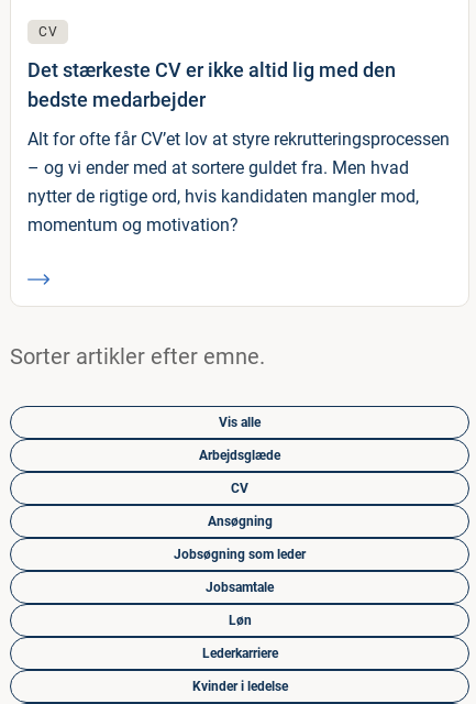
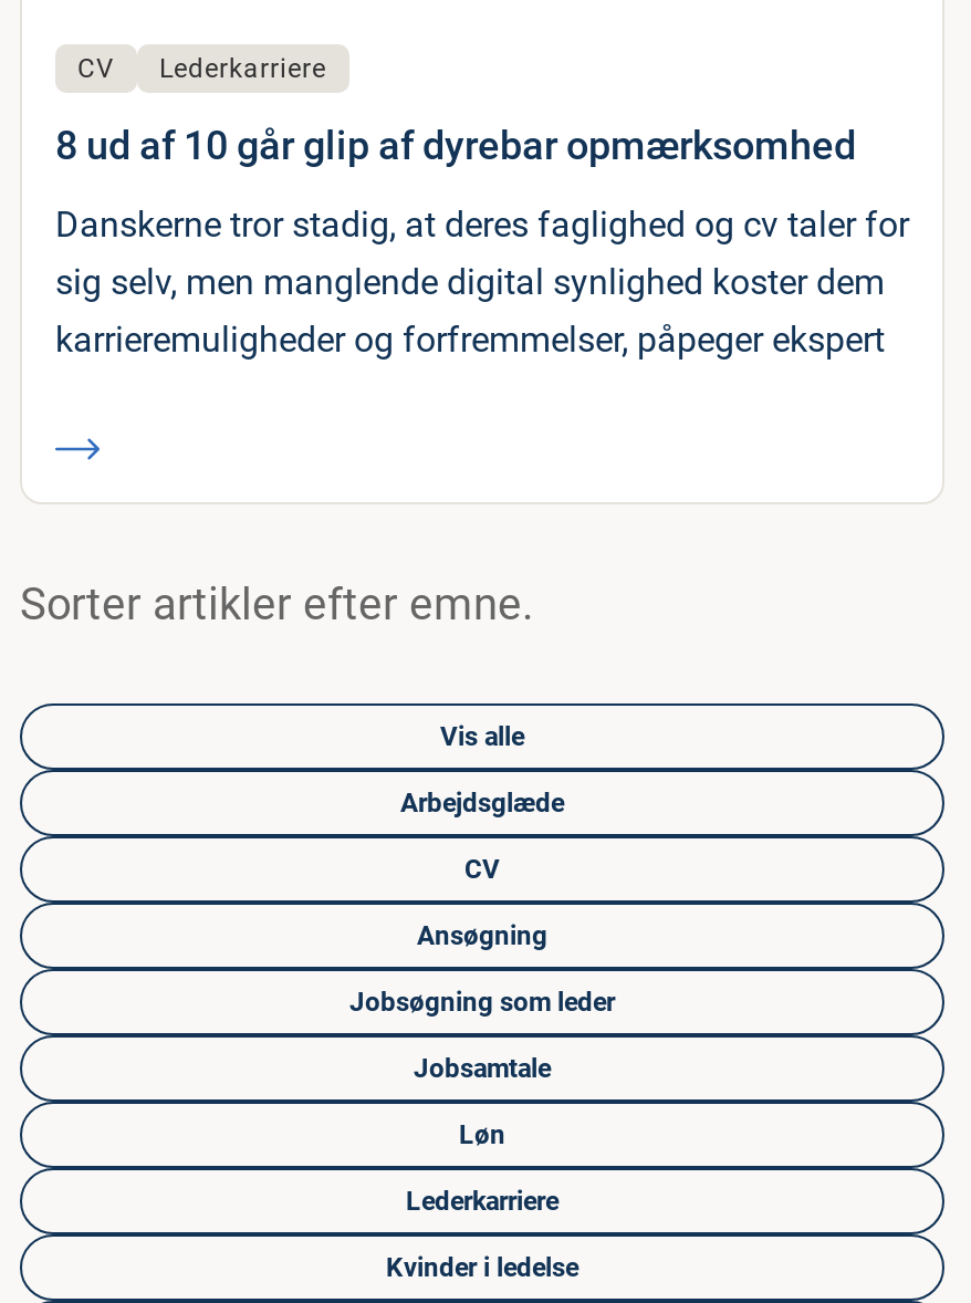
- Det stærkeste CV er ikke altid lig med den
- bedste medarbejder
- Alt for ofte får CV’et lov at styre rekrutteringsprocessen
- – og vi ender med at sortere guldet fra. Men hvad
- nytter de rigtige ord, hvis kandidaten mangler mod,
- momentum og motivation?
+ Lederkarriere
+ 8 ud af 10 går glip af dyrebar opmærksomhed
+ Danskerne tror stadig, at deres faglighed og cv taler for
+ sig selv, men manglende digital synlighed koster dem
+ karrieremuligheder og forfremmelser, påpeger ekspert
